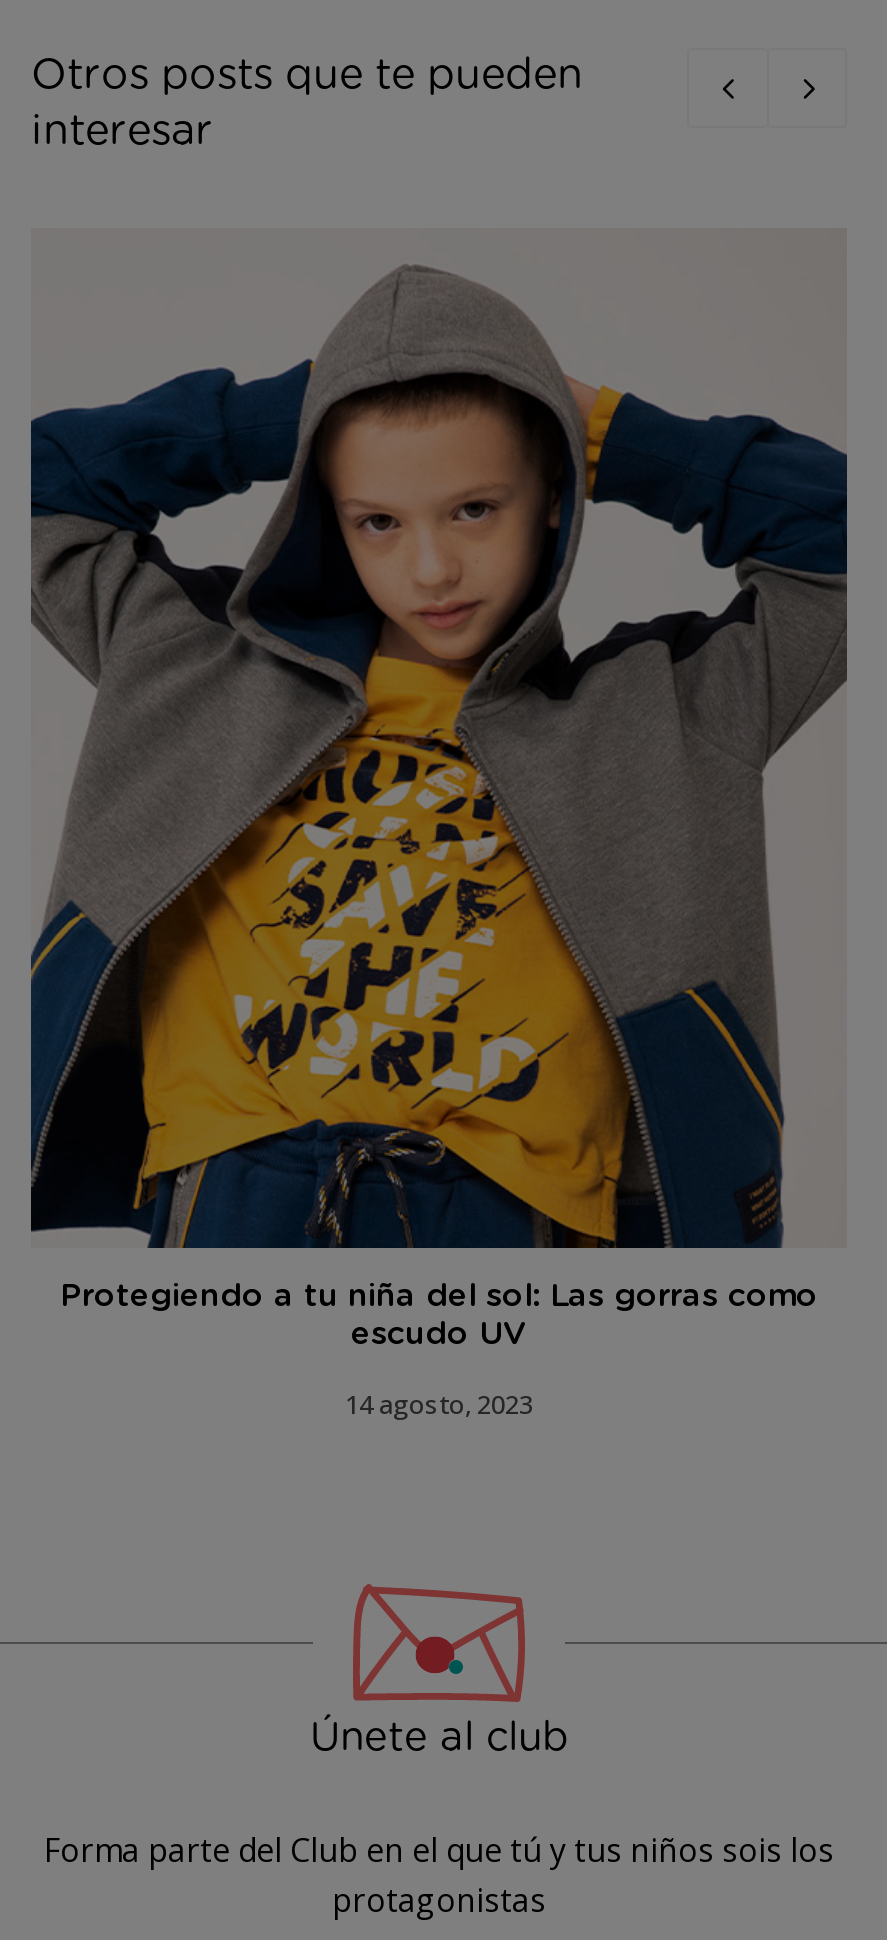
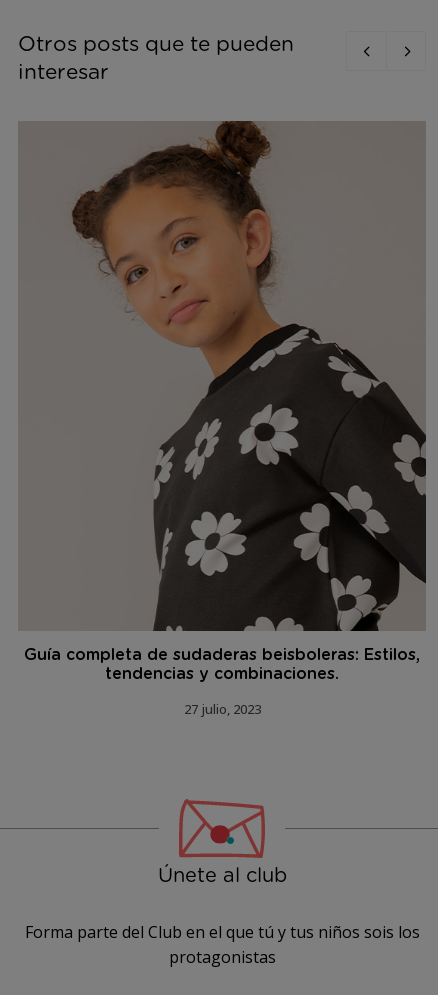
- [image]
- Protegiendo a tu niña del sol: Las gorras como
- escudo UV
+ [image]
+ Guía completa de sudaderas beisboleras: Estilos,
+ tendencias y combinaciones.

- 14 agosto, 2023
+ 27 julio, 2023
